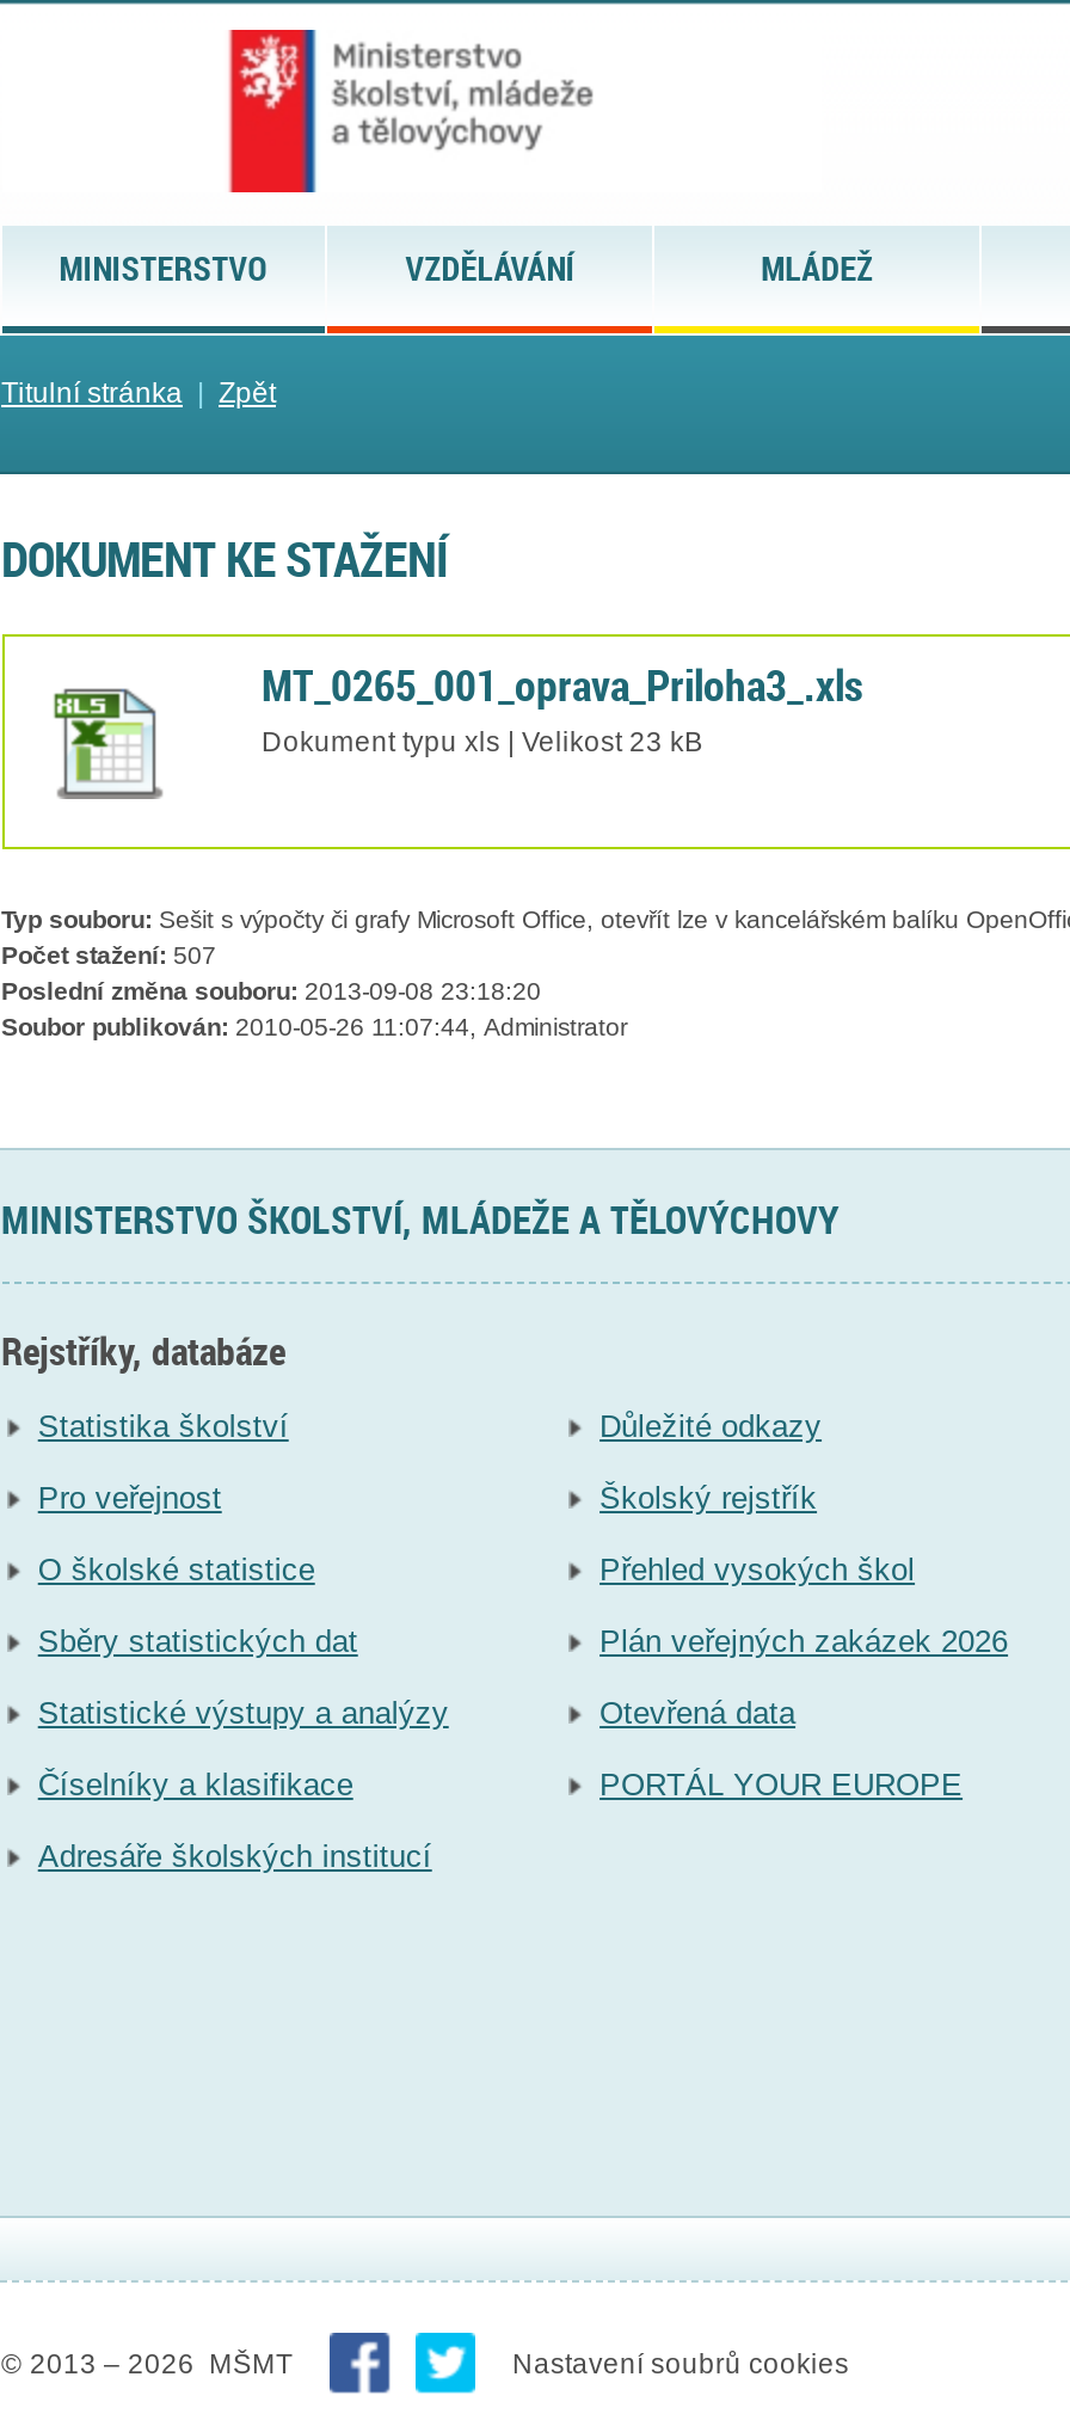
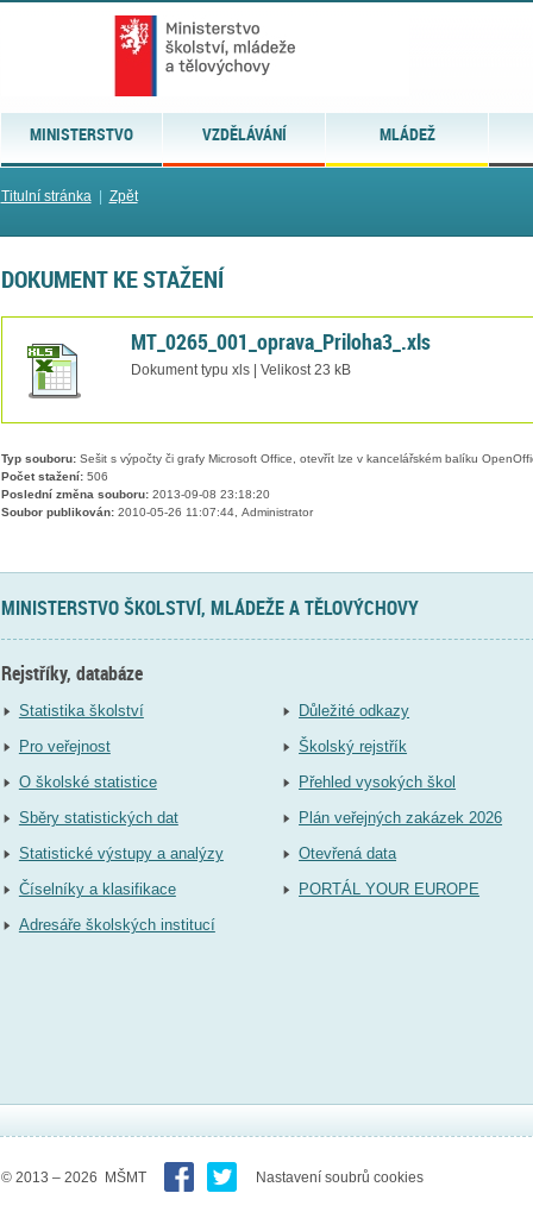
- Počet stažení: 507
+ Počet stažení: 506
